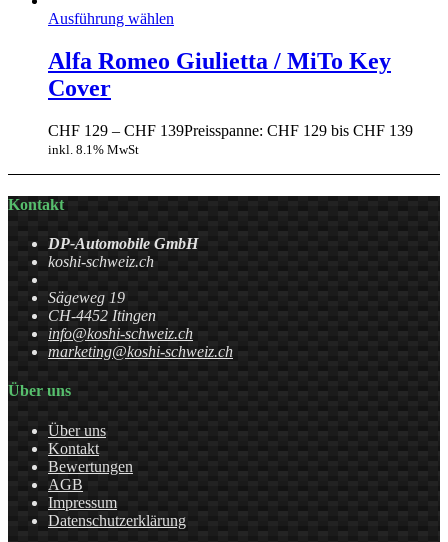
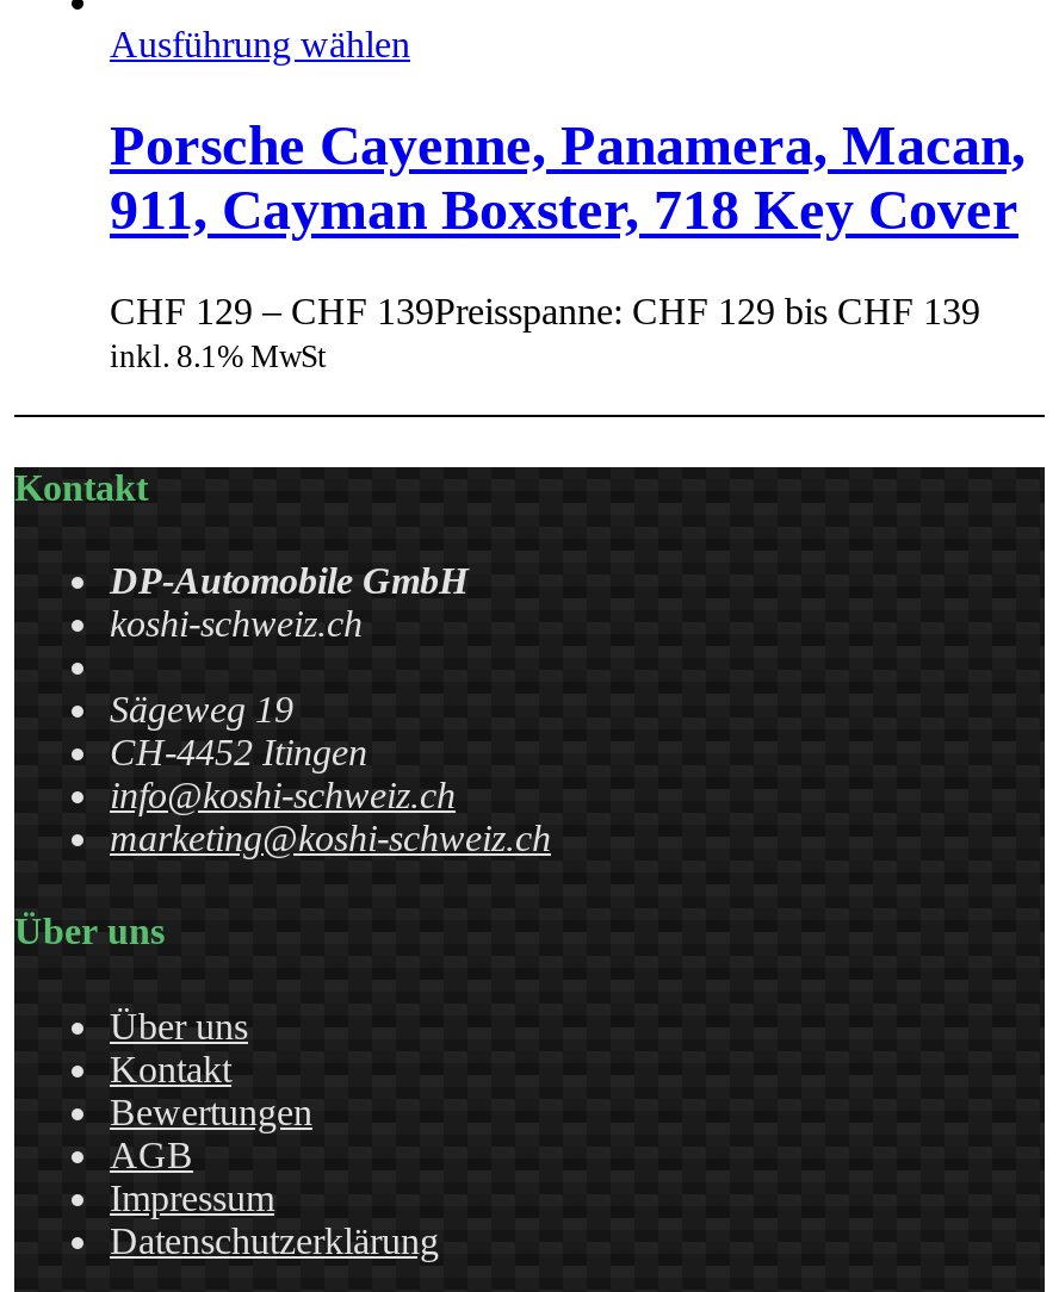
- Alfa Romeo Giulietta / MiTo Key
- Cover
+ Porsche Cayenne, Panamera, Macan,
+ 911, Cayman Boxster, 718 Key Cover
